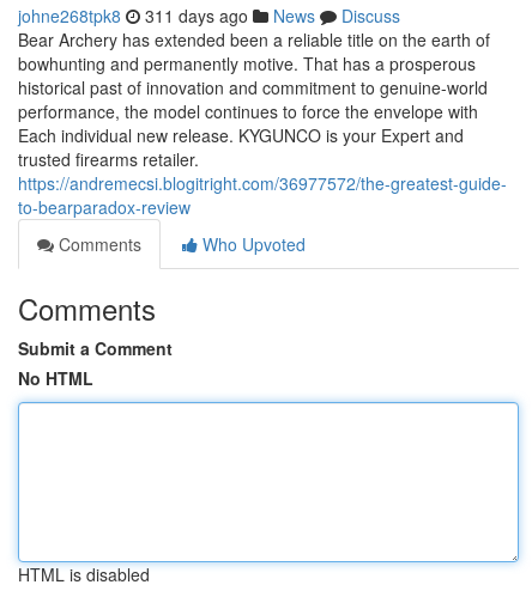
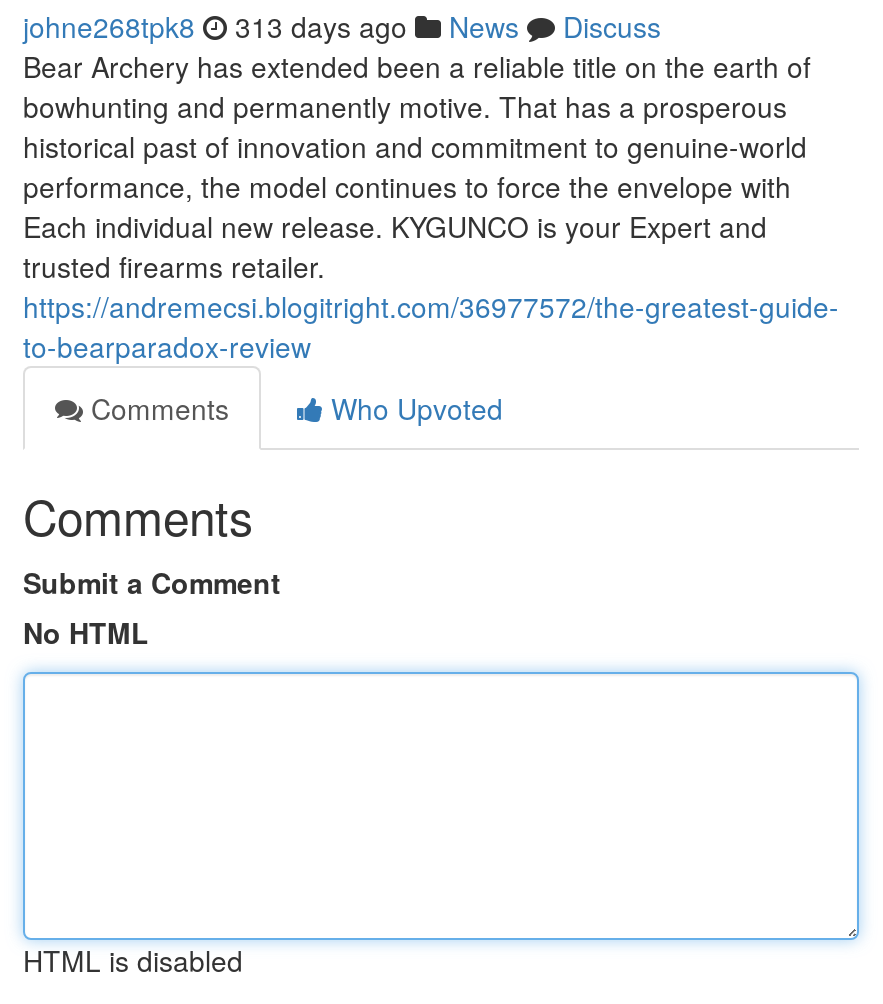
- johne268tpk8 311 days ago News Discuss
+ johne268tpk8 313 days ago News Discuss
